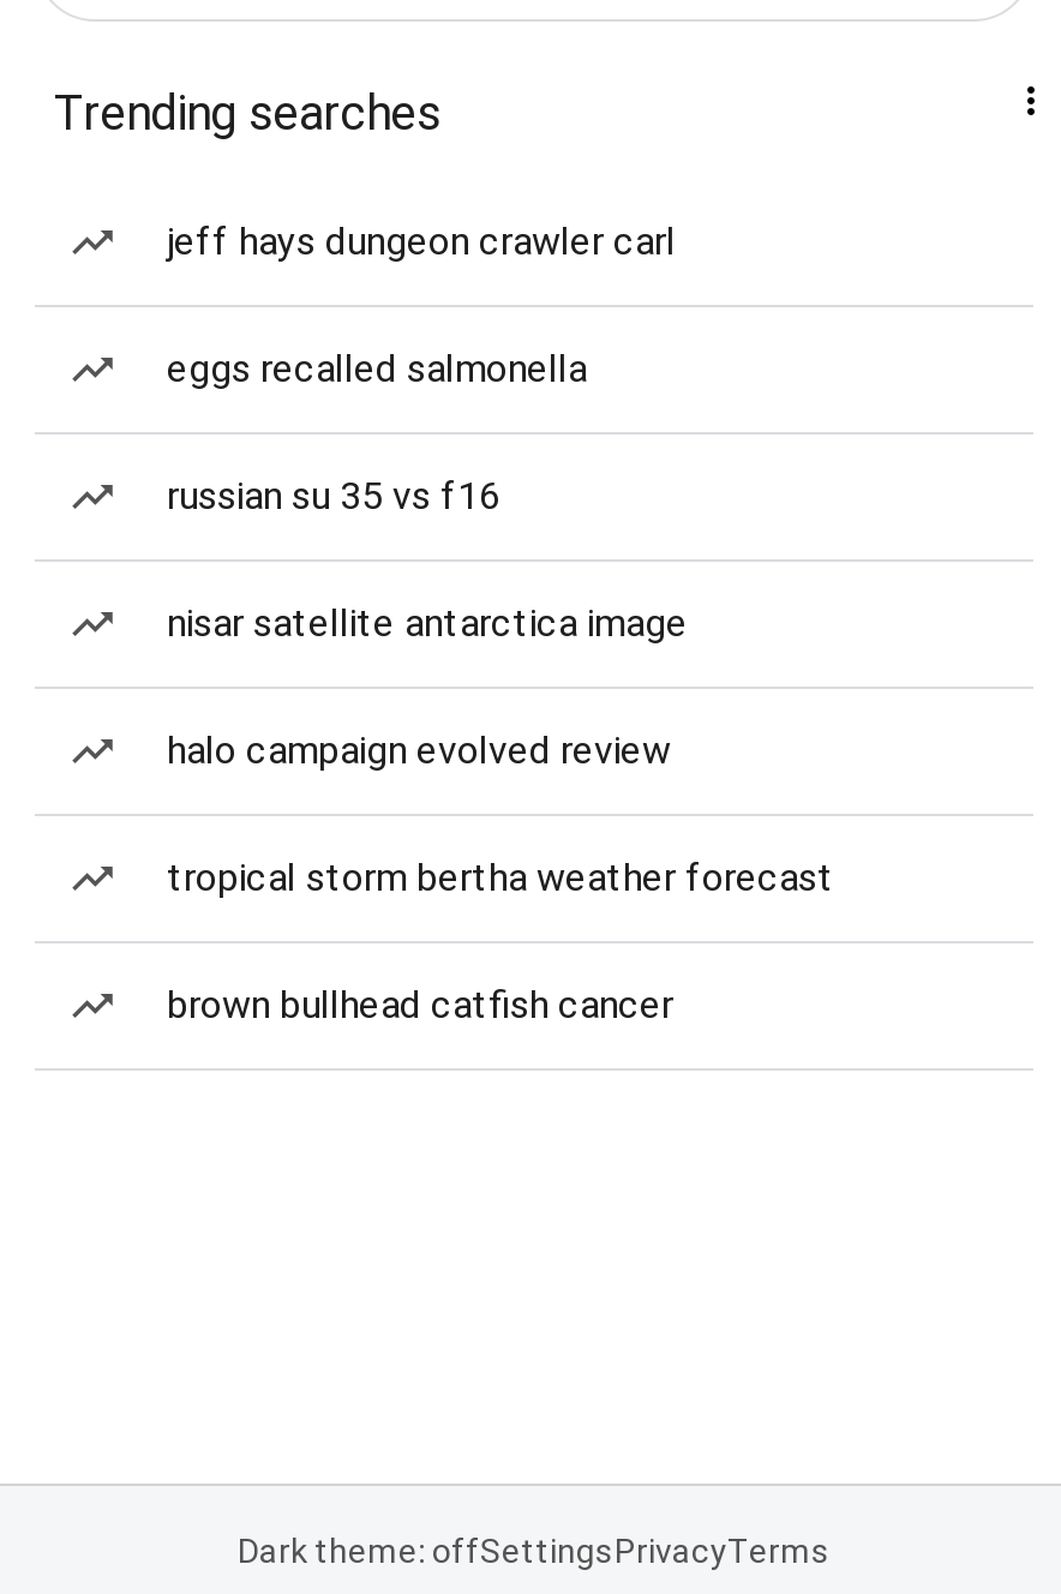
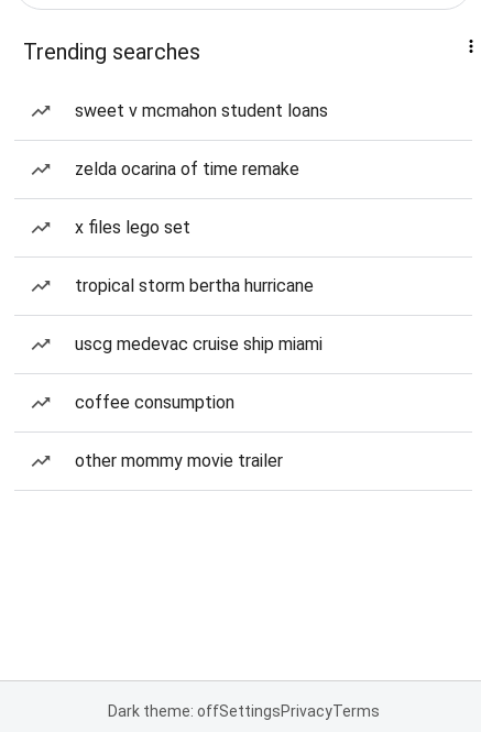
- jeff hays dungeon crawler carl
+ sweet v mcmahon student loans

- eggs recalled salmonella
+ zelda ocarina of time remake

- russian su 35 vs f16
+ x files lego set

- nisar satellite antarctica image
+ tropical storm bertha hurricane

- halo campaign evolved review
+ uscg medevac cruise ship miami

- tropical storm bertha weather forecast
+ coffee consumption

- brown bullhead catfish cancer
+ other mommy movie trailer
